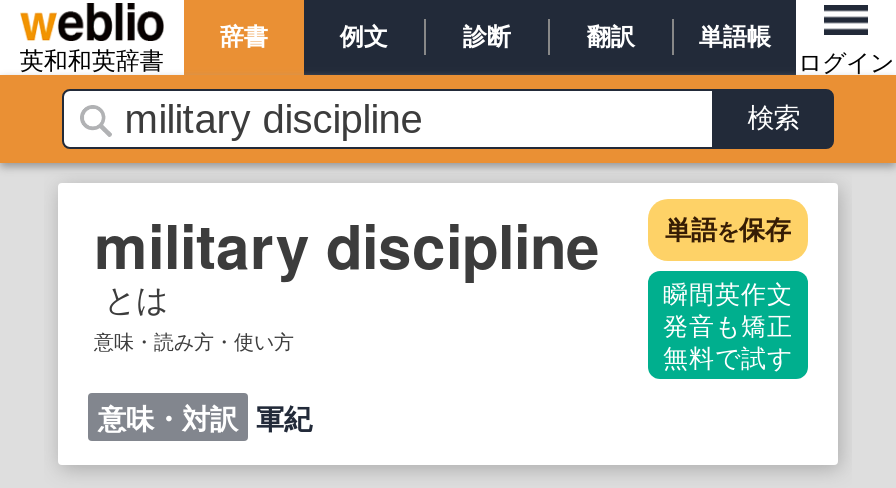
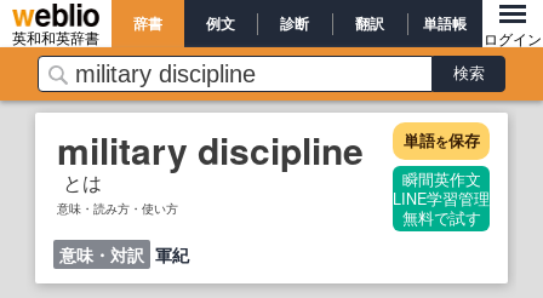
- 発音も矯正
+ LINE学習管理
